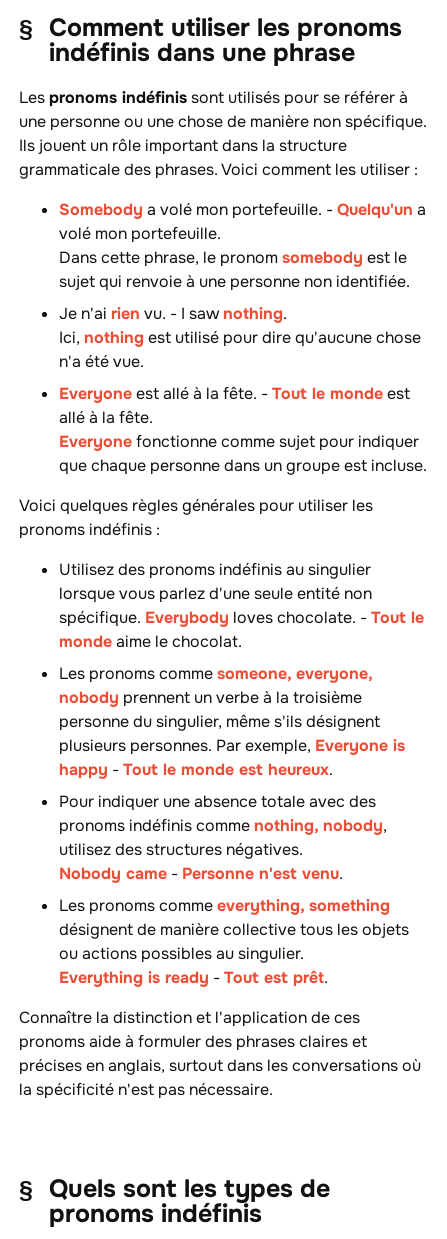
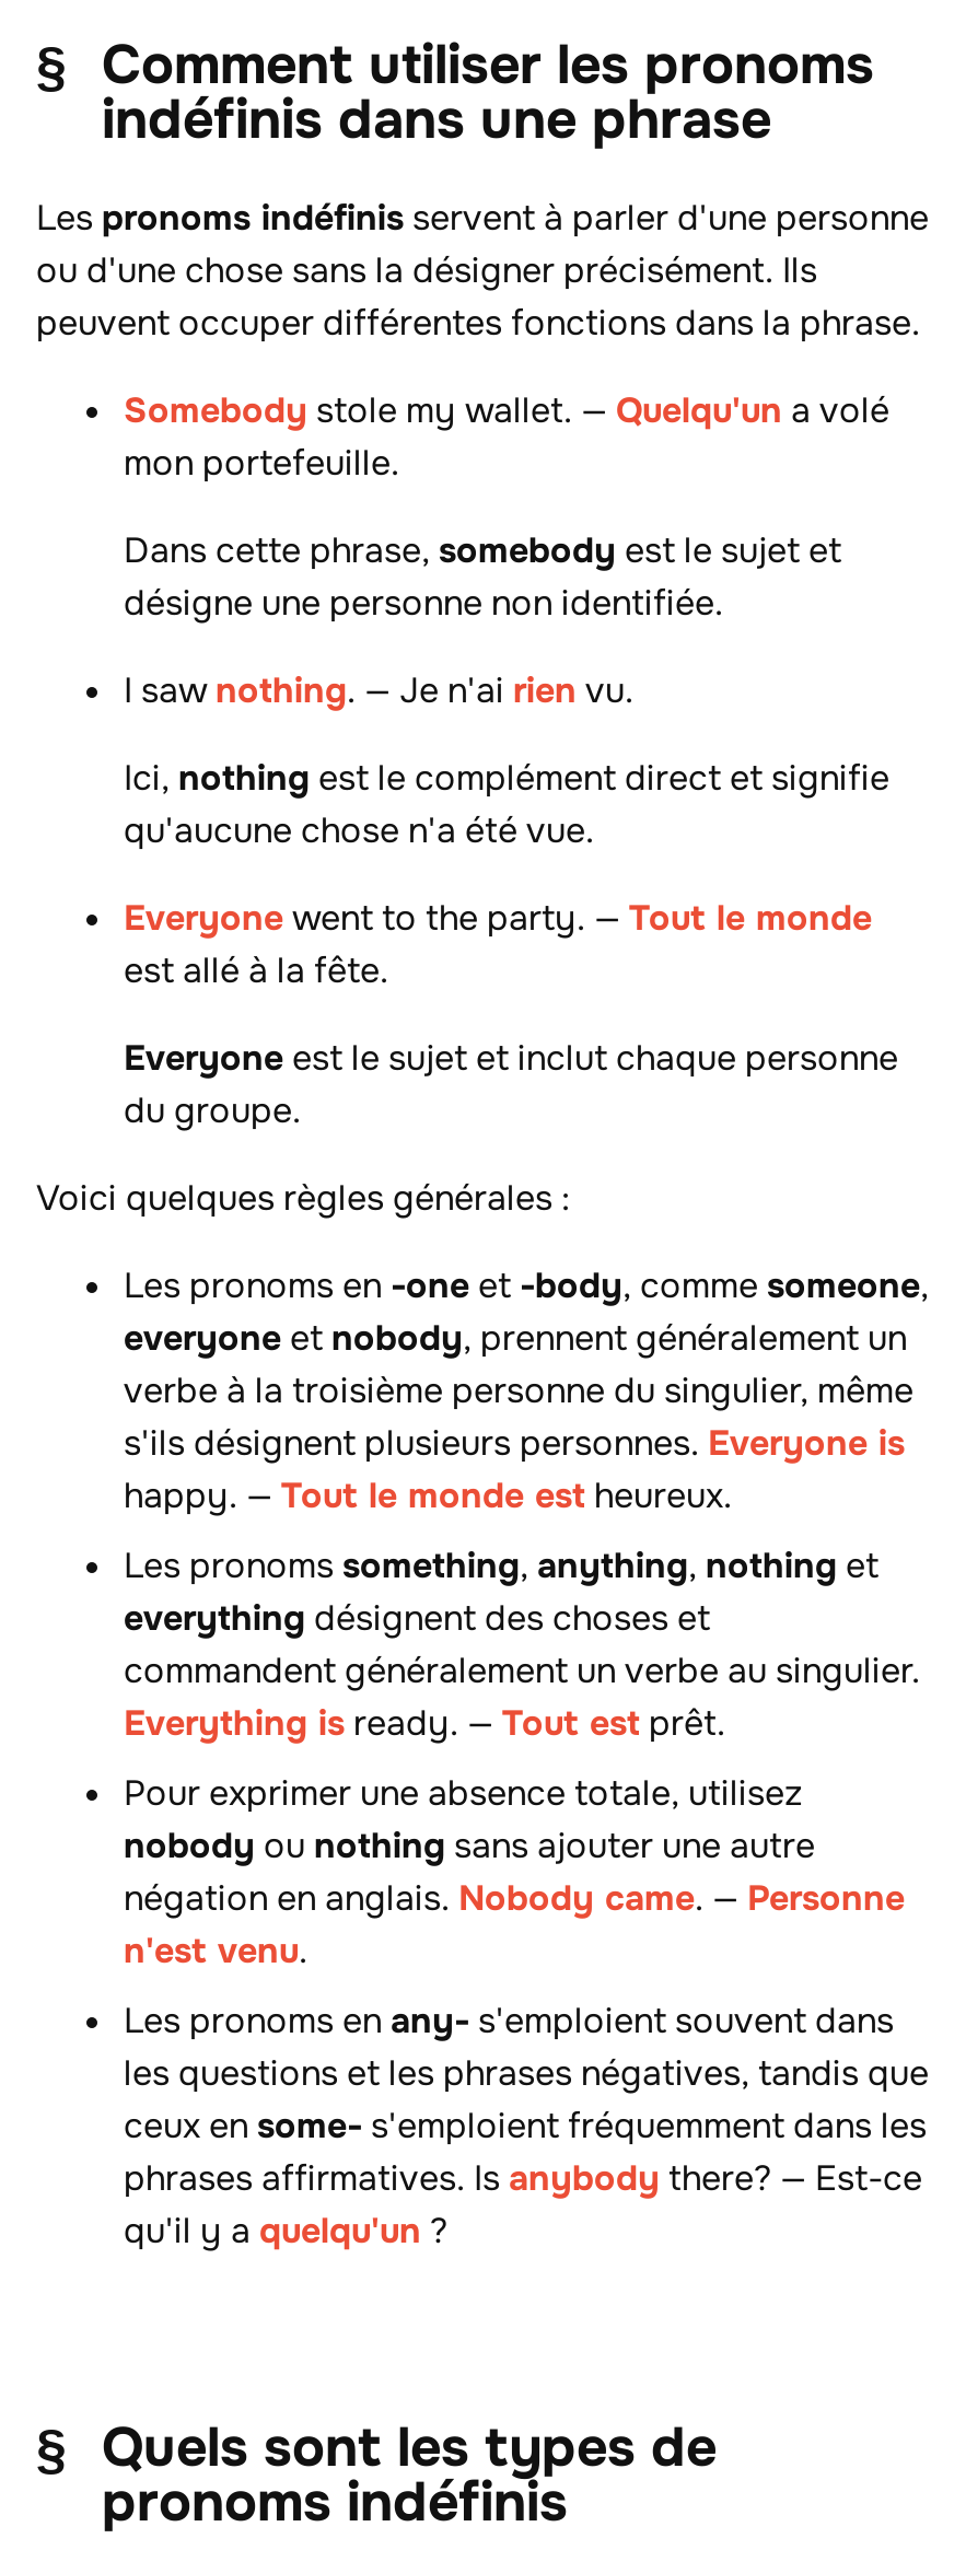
- Les pronoms indéfinis sont utilisés pour se référer à
- une personne ou une chose de manière non spécifique.
- Ils jouent un rôle important dans la structure
- grammaticale des phrases. Voici comment les utiliser :
- Somebody a volé mon portefeuille. - Quelqu'un a
- volé mon portefeuille.
- Dans cette phrase, le pronom somebody est le
- sujet qui renvoie à une personne non identifiée.
- Je n'ai rien vu. - I saw nothing.
- Ici, nothing est utilisé pour dire qu'aucune chose
- n'a été vue.
- Everyone est allé à la fête. - Tout le monde est
- allé à la fête.
- Everyone fonctionne comme sujet pour indiquer
- que chaque personne dans un groupe est incluse.
- Voici quelques règles générales pour utiliser les
- pronoms indéfinis :
- Utilisez des pronoms indéfinis au singulier
- lorsque vous parlez d'une seule entité non
- spécifique. Everybody loves chocolate. - Tout le
- monde aime le chocolat.
- Les pronoms comme someone, everyone,
- nobody prennent un verbe à la troisième
- personne du singulier, même s'ils désignent
- plusieurs personnes. Par exemple, Everyone is
- happy - Tout le monde est heureux.
- Pour indiquer une absence totale avec des
- pronoms indéfinis comme nothing, nobody,
- utilisez des structures négatives.
- Nobody came - Personne n'est venu.
- Les pronoms comme everything, something
- désignent de manière collective tous les objets
- ou actions possibles au singulier.
- Everything is ready - Tout est prêt.
- Connaître la distinction et l'application de ces
- pronoms aide à formuler des phrases claires et
- précises en anglais, surtout dans les conversations où
- la spécificité n'est pas nécessaire.
+ Les pronoms indéfinis servent à parler d'une personne
+ ou d'une chose sans la désigner précisément. Ils
+ peuvent occuper différentes fonctions dans la phrase.
+ Somebody stole my wallet. — Quelqu'un a volé
+ mon portefeuille.
+ Dans cette phrase, somebody est le sujet et
+ désigne une personne non identifiée.
+ I saw nothing. — Je n'ai rien vu.
+ Ici, nothing est le complément direct et signifie
+ qu'aucune chose n'a été vue.
+ Everyone went to the party. — Tout le monde
+ est allé à la fête.
+ Everyone est le sujet et inclut chaque personne
+ du groupe.
+ Voici quelques règles générales :
+ Les pronoms en -one et -body, comme someone,
+ everyone et nobody, prennent généralement un
+ verbe à la troisième personne du singulier, même
+ s'ils désignent plusieurs personnes. Everyone is
+ happy. — Tout le monde est heureux.
+ Les pronoms something, anything, nothing et
+ everything désignent des choses et
+ commandent généralement un verbe au singulier.
+ Everything is ready. — Tout est prêt.
+ Pour exprimer une absence totale, utilisez
+ nobody ou nothing sans ajouter une autre
+ négation en anglais. Nobody came. — Personne
+ n'est venu.
+ Les pronoms en any- s'emploient souvent dans
+ les questions et les phrases négatives, tandis que
+ ceux en some- s'emploient fréquemment dans les
+ phrases affirmatives. Is anybody there? — Est-ce
+ qu'il y a quelqu'un?
